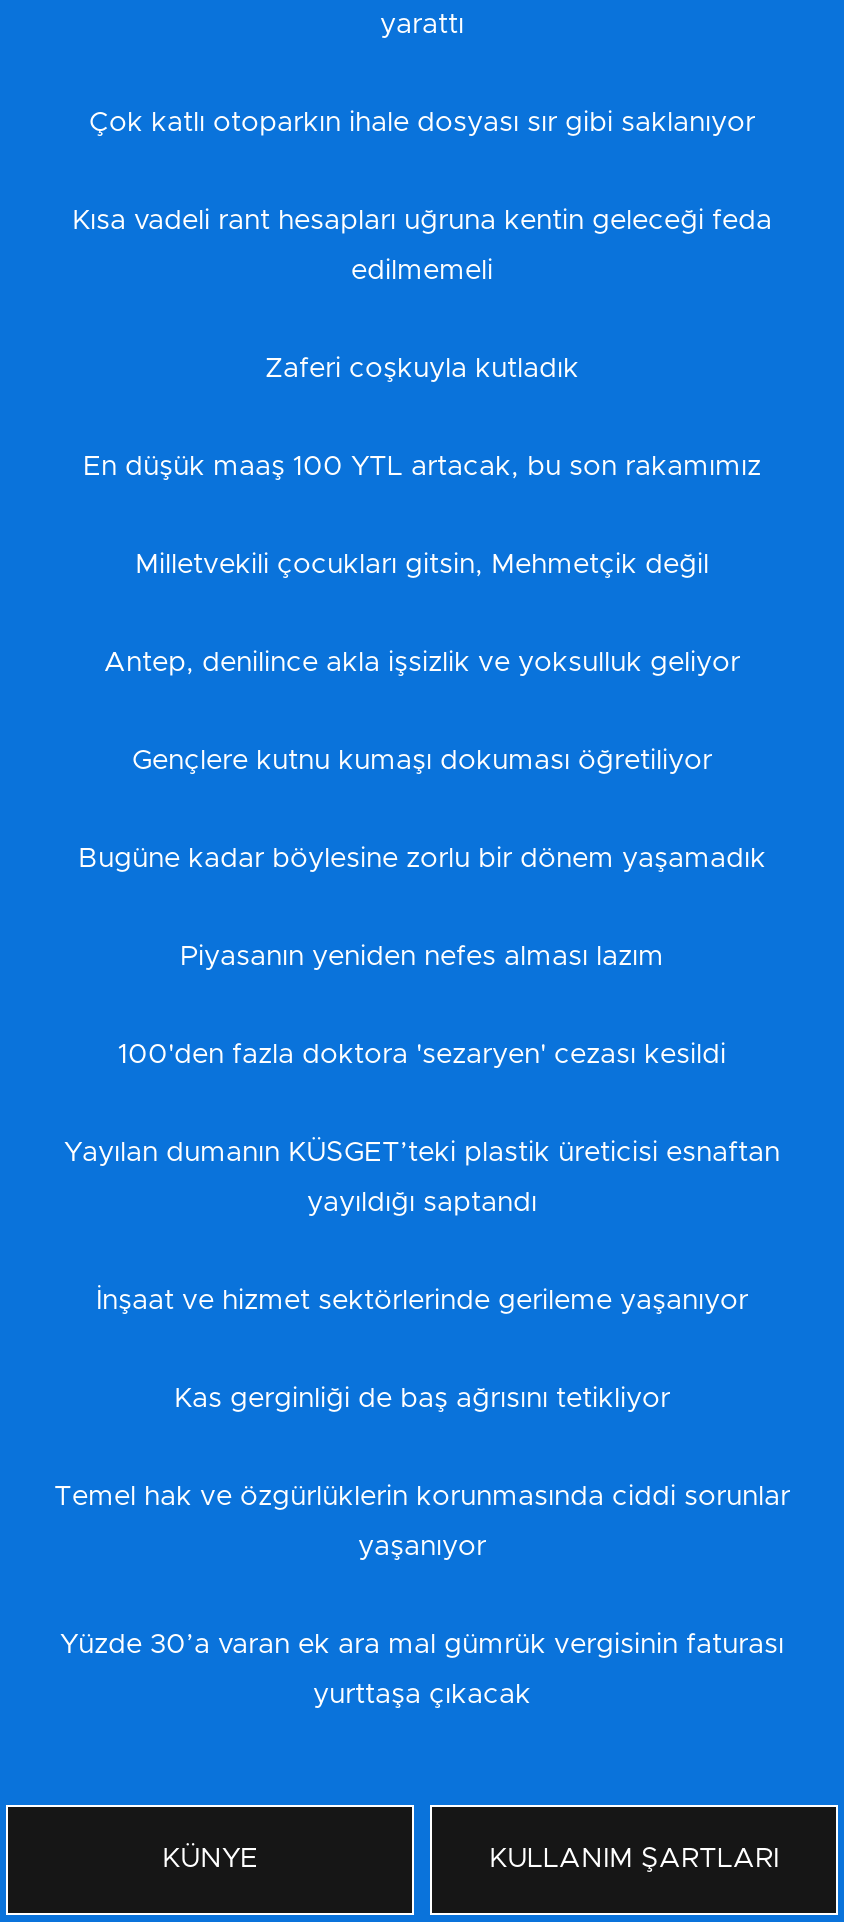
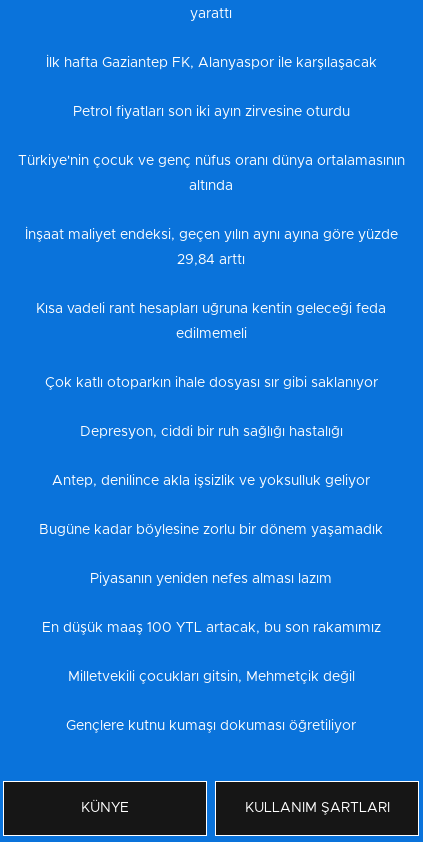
+ İlk hafta Gaziantep FK, Alanyaspor ile karşılaşacak
+ Petrol fiyatları son iki ayın zirvesine oturdu
+ Türkiye'nin çocuk ve genç nüfus oranı dünya ortalamasının
+ altında
+ İnşaat maliyet endeksi, geçen yılın aynı ayına göre yüzde
+ 29,84 arttı

moved down: Çok katlı otoparkın ihale dosyası sır gibi saklanıyor

moved down: Kısa vadeli rant hesapları uğruna kentin geleceği feda | edilmemeli

- Zaferi coşkuyla kutladık
+ Depresyon, ciddi bir ruh sağlığı hastalığı

moved down: En düşük maaş 100 YTL artacak, bu son rakamımız | Milletvekili çocukları gitsin, Mehmetçik değil

moved down: Antep, denilince akla işsizlik ve yoksulluk geliyor

moved down: Gençlere kutnu kumaşı dokuması öğretiliyor

moved down: Bugüne kadar böylesine zorlu bir dönem yaşamadık | Piyasanın yeniden nefes alması lazım

- 100'den fazla doktora 'sezaryen' cezası kesildi
- Yayılan dumanın KÜSGET’teki plastik üreticisi esnaftan
- yayıldığı saptandı
- İnşaat ve hizmet sektörlerinde gerileme yaşanıyor
- Kas gerginliği de baş ağrısını tetikliyor
- Temel hak ve özgürlüklerin korunmasında ciddi sorunlar
- yaşanıyor
- Yüzde 30’a varan ek ara mal gümrük vergisinin faturası
- yurttaşa çıkacak
